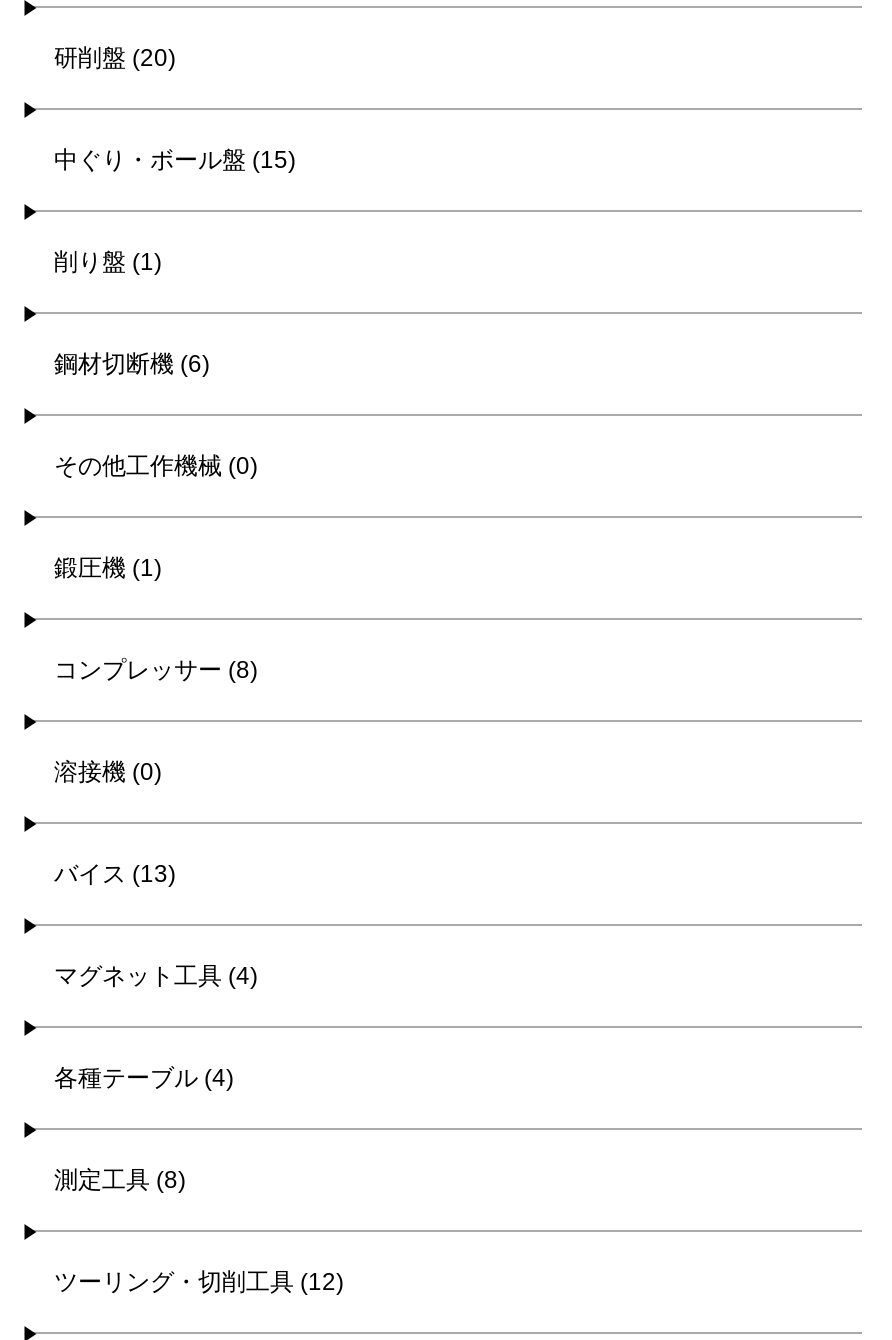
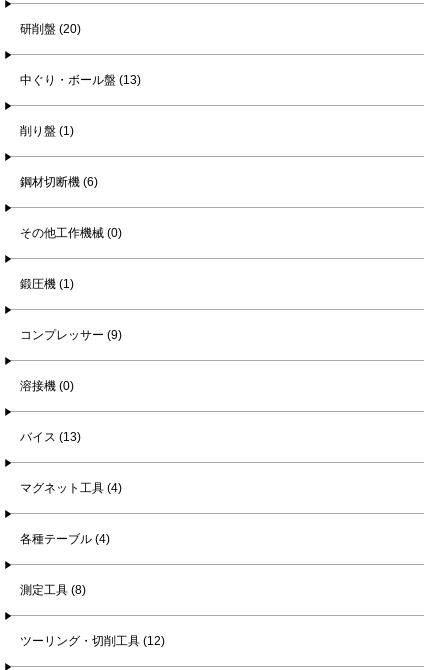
- 中ぐり・ボール盤 (15)
+ 中ぐり・ボール盤 (13)

- コンプレッサー (8)
+ コンプレッサー (9)
